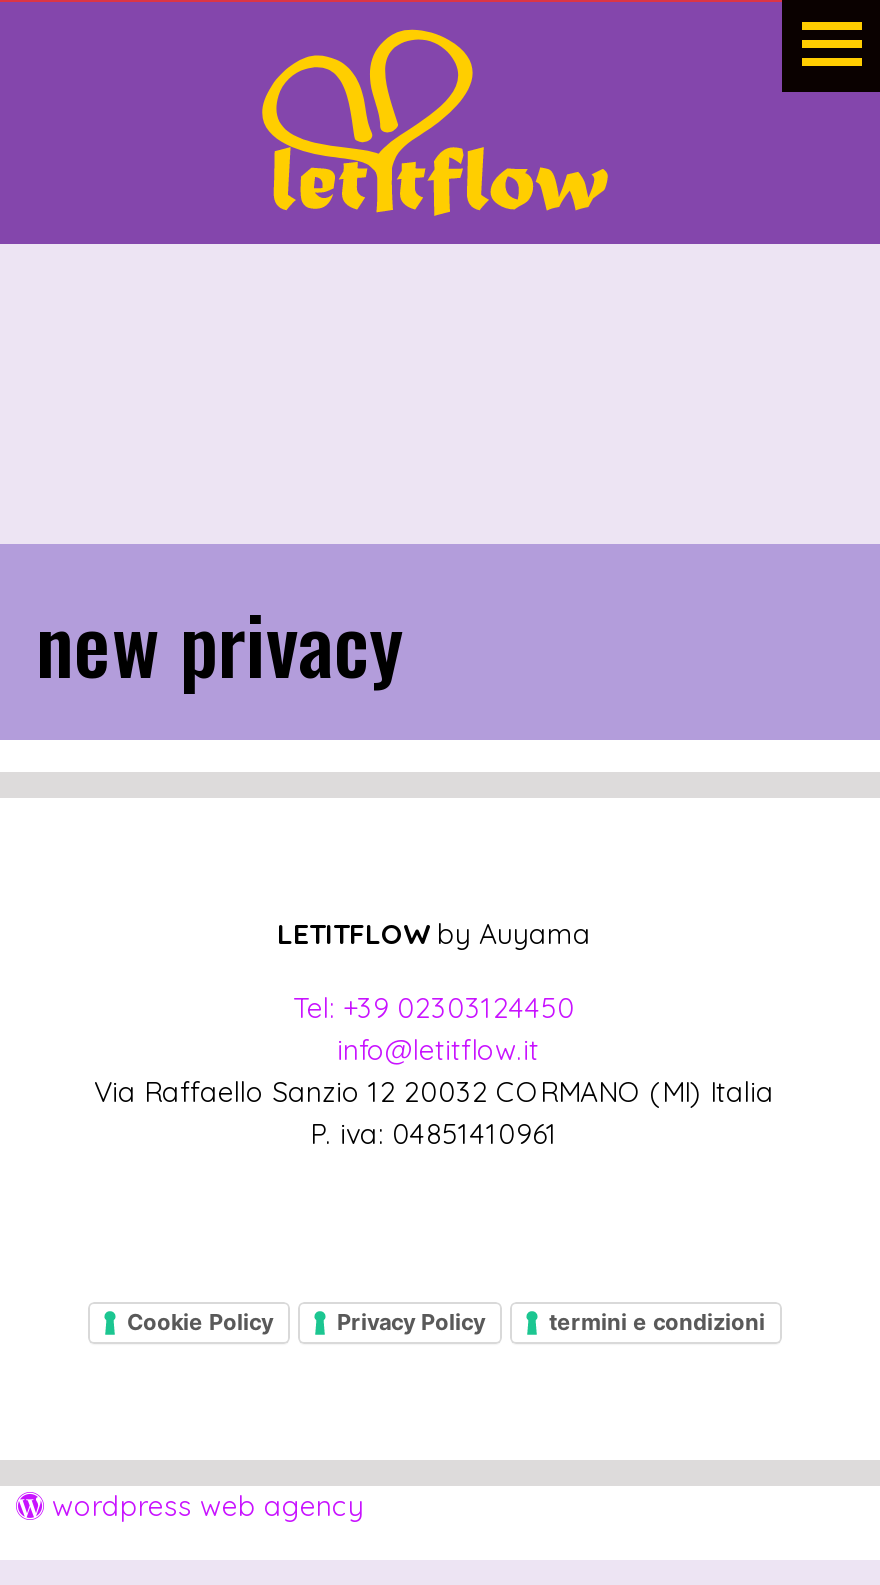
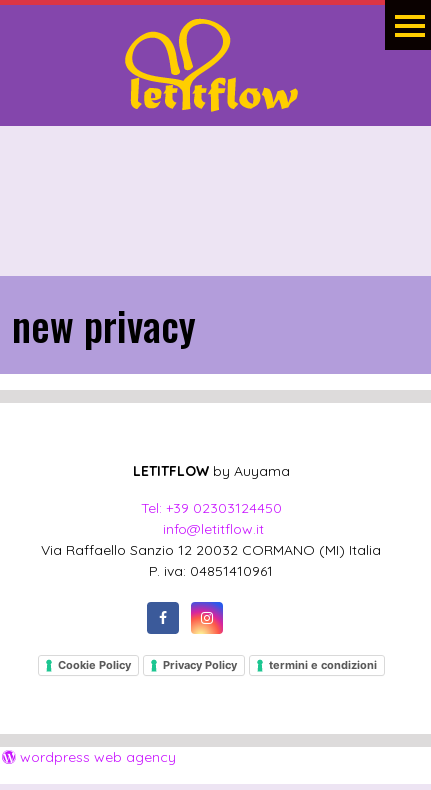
+ [image]

+ [image]
